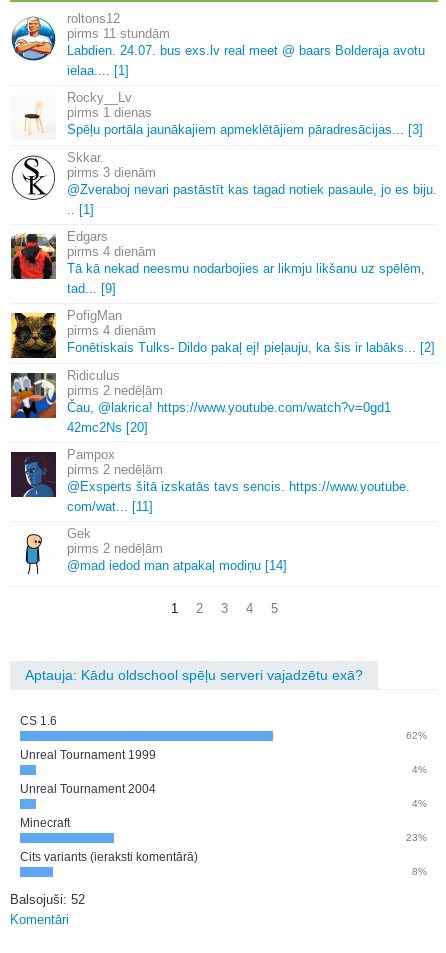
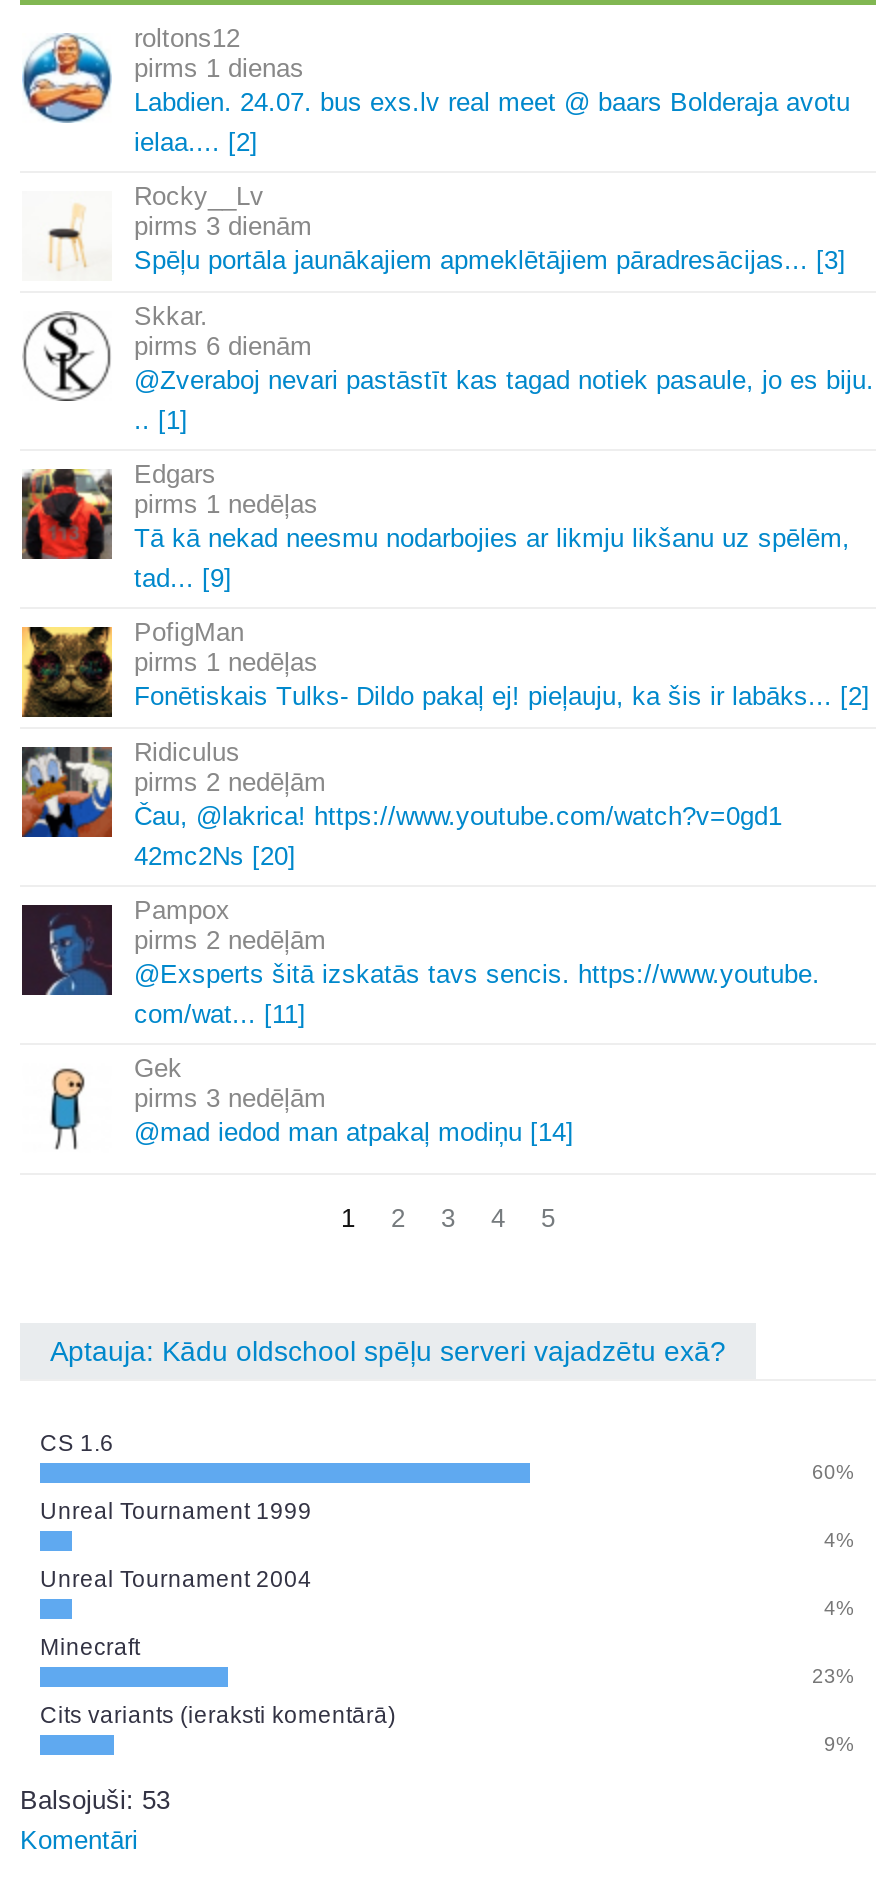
- 11 stundām
+ 1 dienas

- ielaa.... [1]
+ ielaa.... [2]

- 1 dienas
+ 3 dienām

- 3 dienām
+ 6 dienām

- 4 dienām
+ 1 nedēļas

- 4 dienām
+ 1 nedēļas

- 2 nedēļām
+ 3 nedēļām

- 62%
+ 60%

- 8%
+ 9%

- Balsojuši: 52
+ Balsojuši: 53
